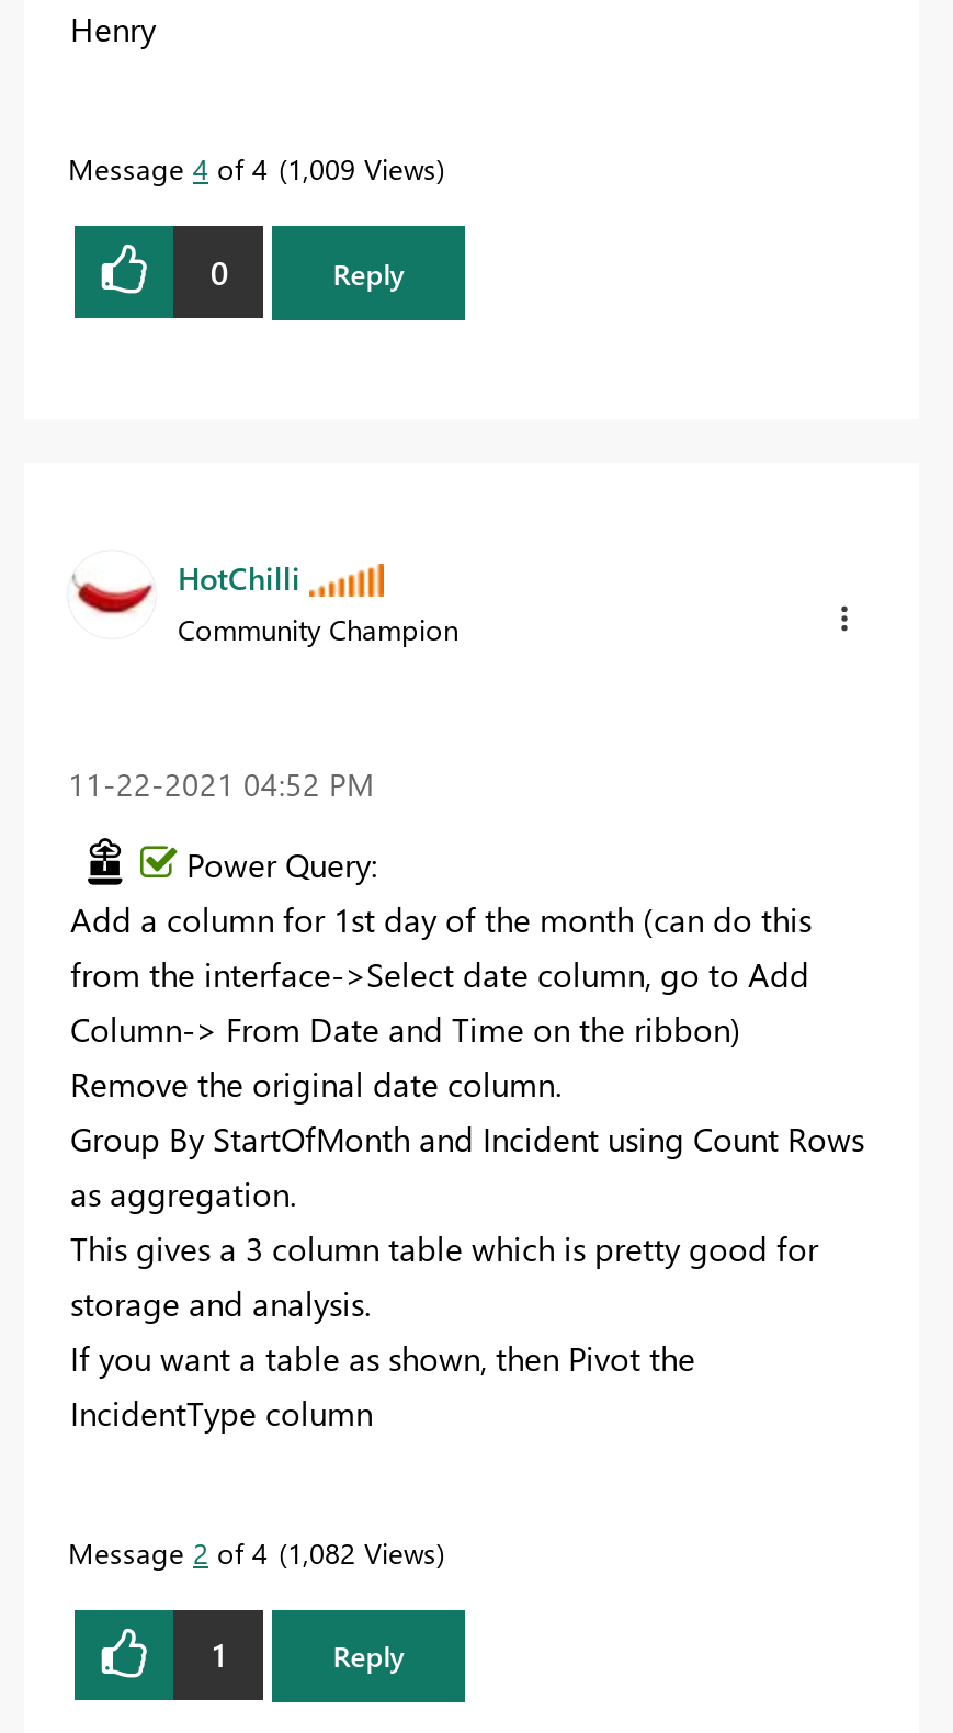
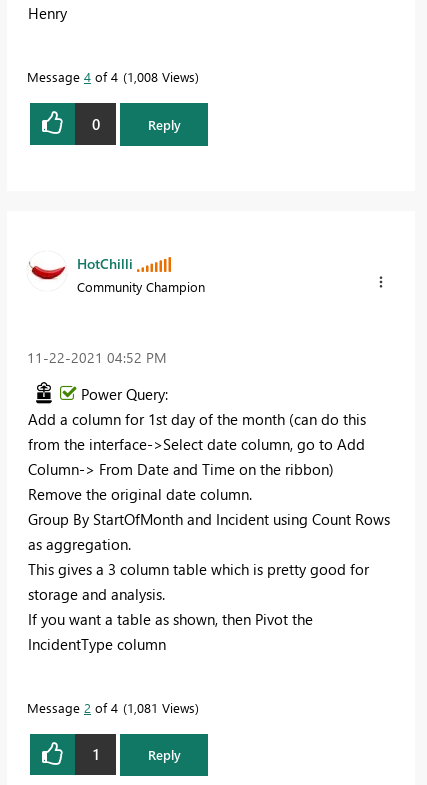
- Message 4 of 4 1,009 Views
+ Message 4 of 4 1,008 Views

- Message 2 of 4 1,082 Views
+ Message 2 of 4 1,081 Views
